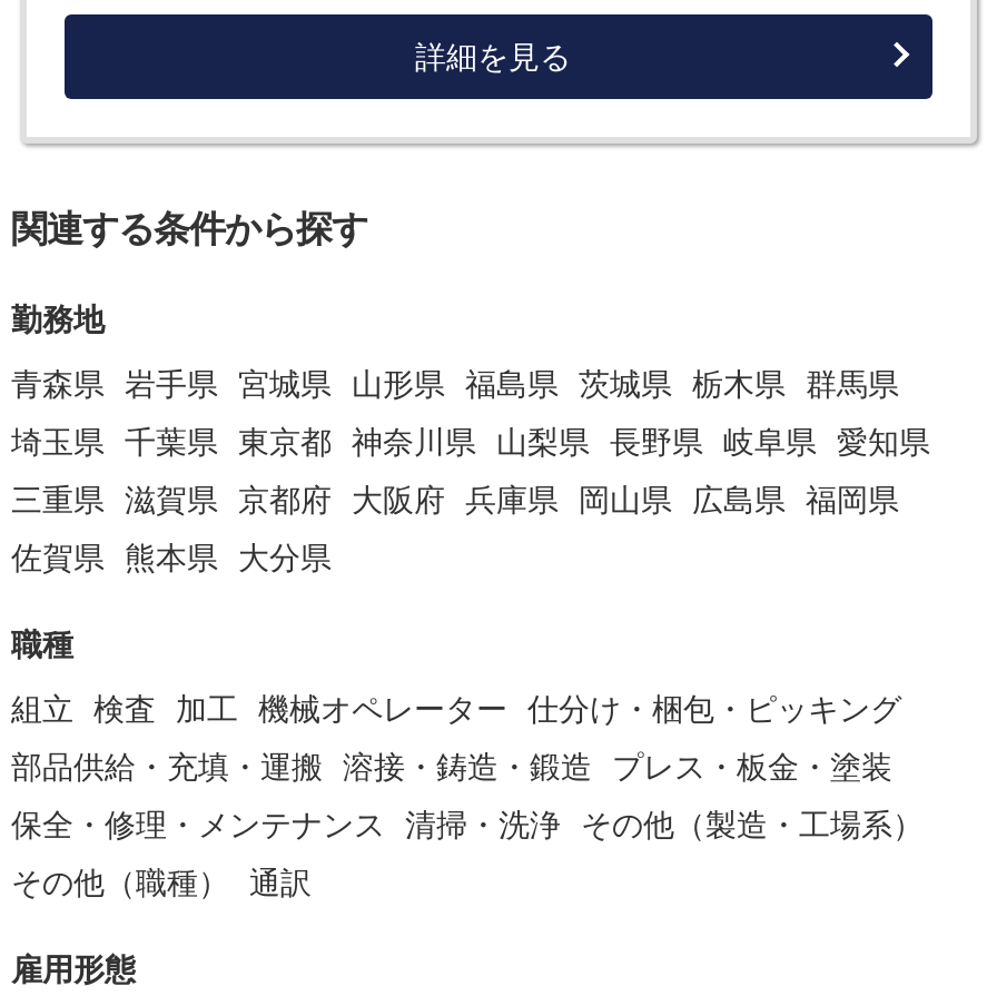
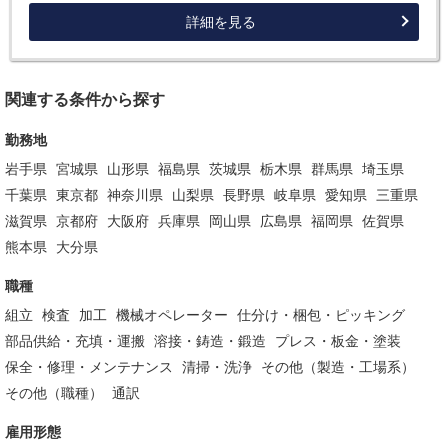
- 青森県 岩手県 宮城県 山形県 福島県 茨城県 栃木県 群馬県
+ 岩手県 宮城県 山形県 福島県 茨城県 栃木県 群馬県 埼玉県

- 埼玉県 千葉県 東京都 神奈川県 山梨県 長野県 岐阜県 愛知県
+ 千葉県 東京都 神奈川県 山梨県 長野県 岐阜県 愛知県 三重県

- 三重県 滋賀県 京都府 大阪府 兵庫県 岡山県 広島県 福岡県
+ 滋賀県 京都府 大阪府 兵庫県 岡山県 広島県 福岡県 佐賀県

- 佐賀県 熊本県 大分県
+ 熊本県 大分県
